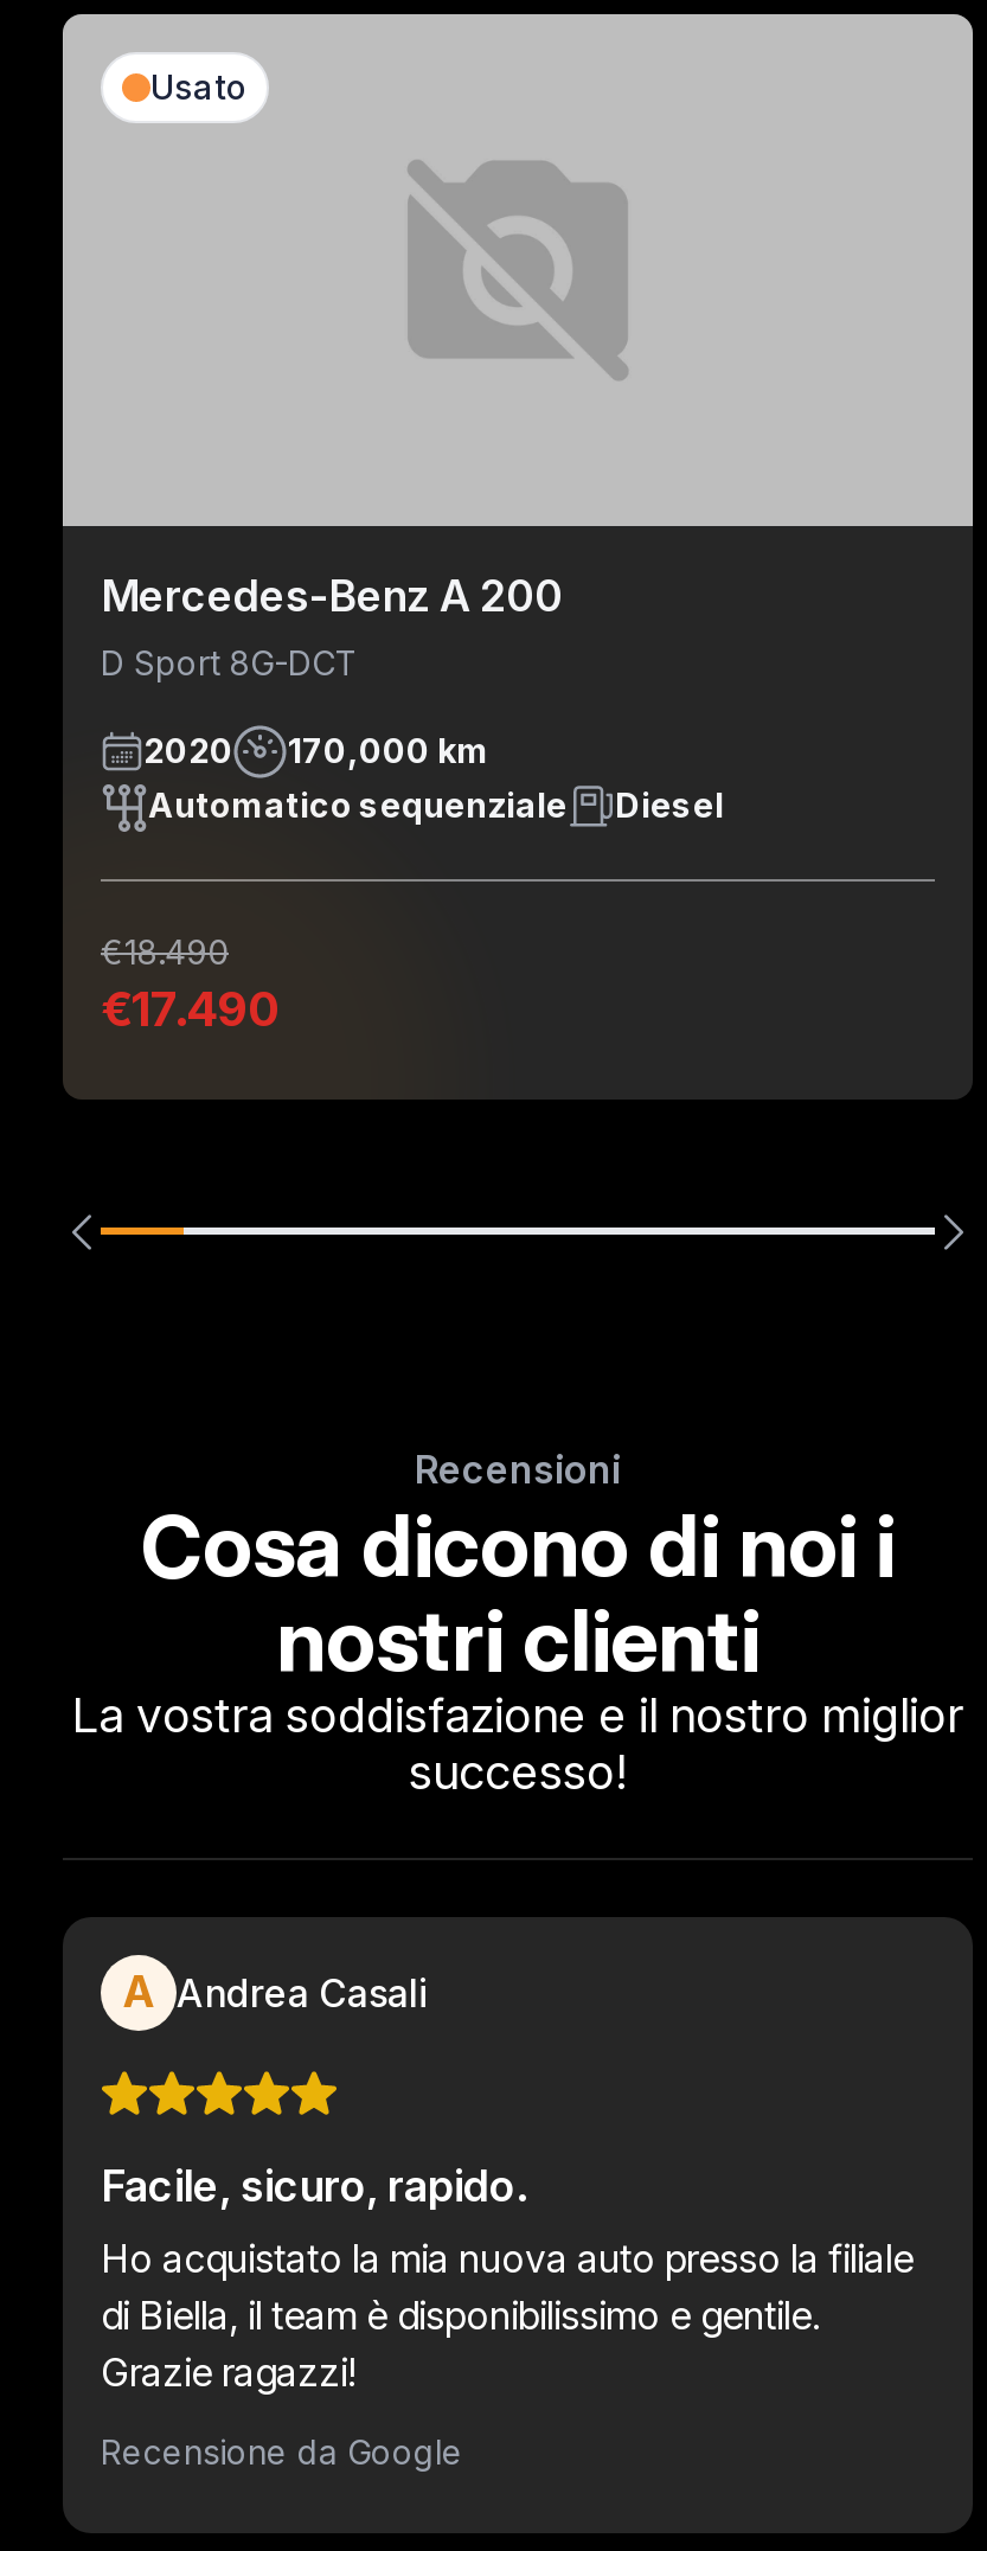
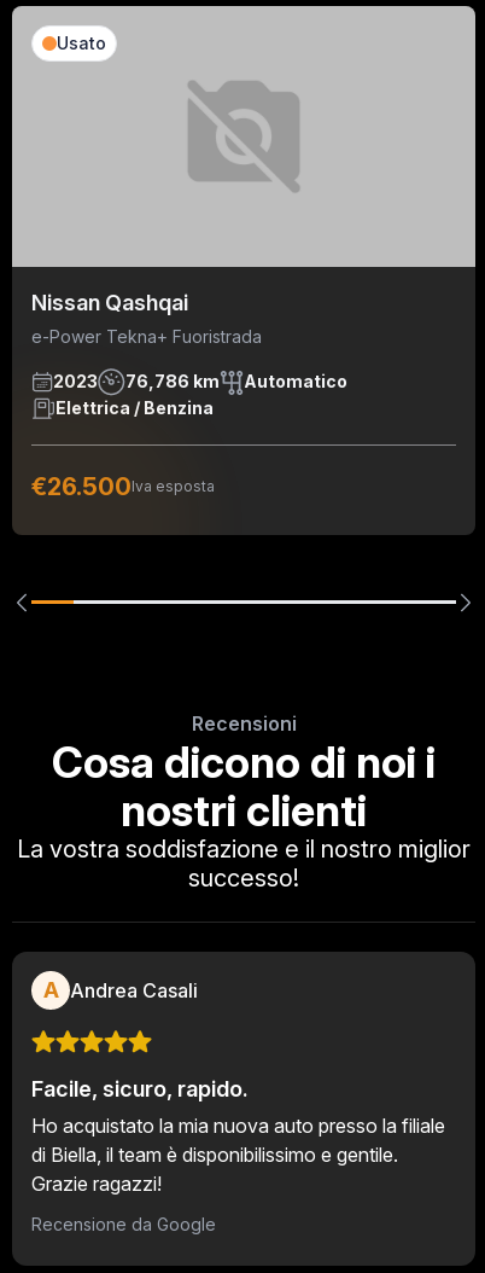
- Mercedes-Benz A 200
- D Sport 8G-DCT
+ Nissan Qashqai
+ e-Power Tekna+ Fuoristrada

- 2020
- 170,000 km
- Automatico sequenziale
- Diesel
+ 2023
+ 76,786 km
+ Automatico
+ Elettrica / Benzina

- €18.490
- €17.490
+ €26.500Iva esposta
